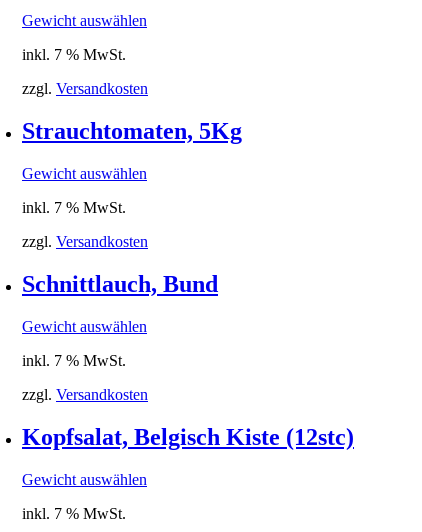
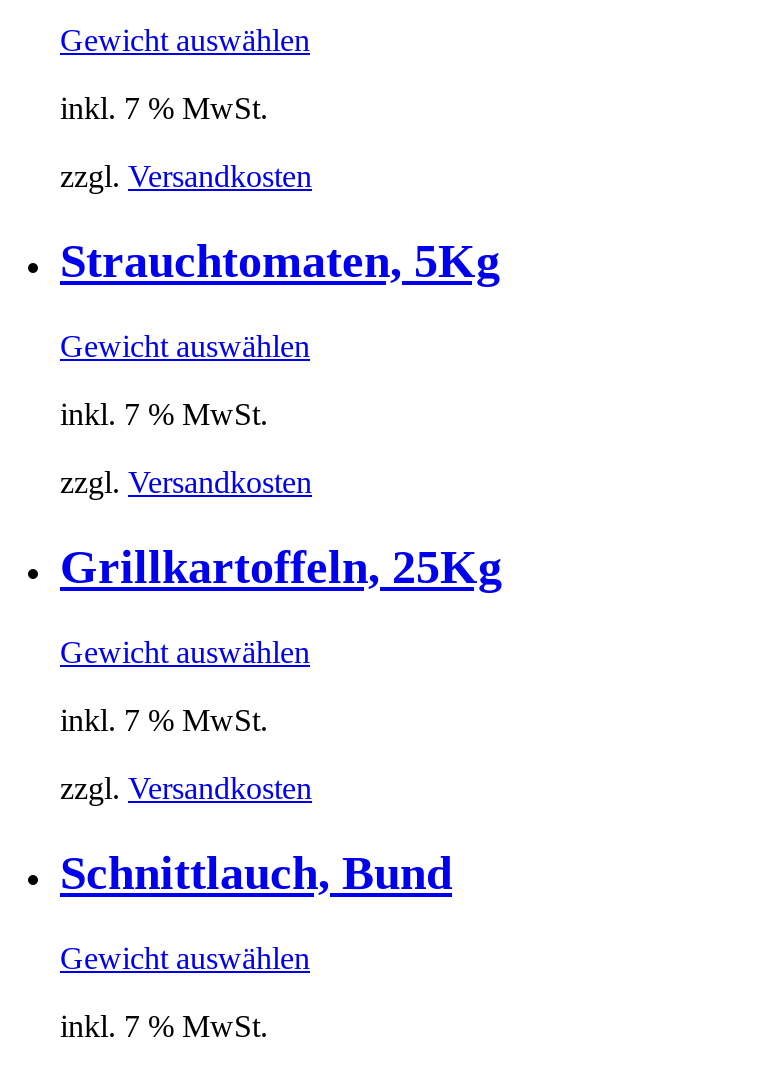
+ Grillkartoffeln, 25Kg

moved down: Schnittlauch, Bund

- Kopfsalat, Belgisch Kiste (12stc)
